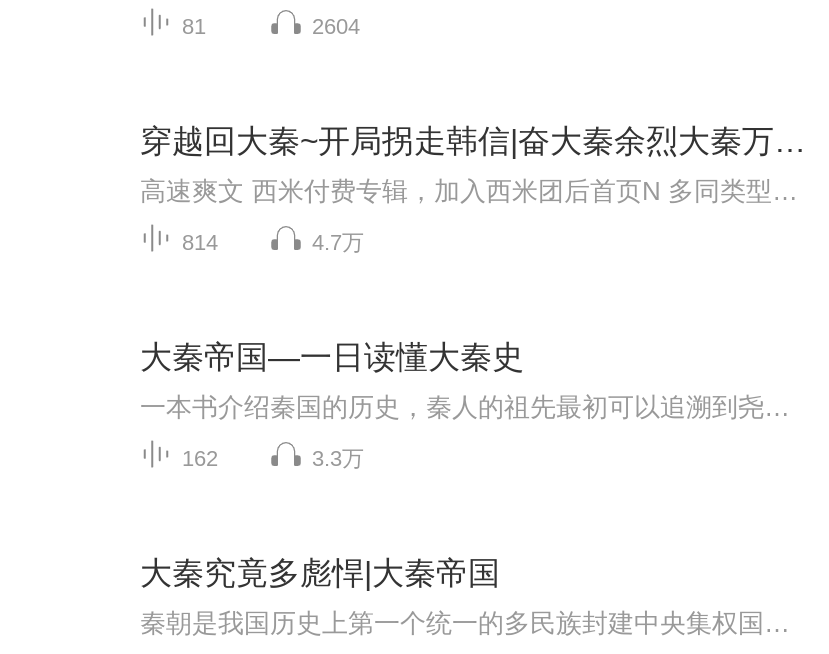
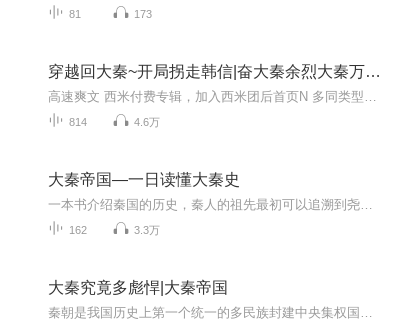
- 2604
+ 173

- 4.7万
+ 4.6万
